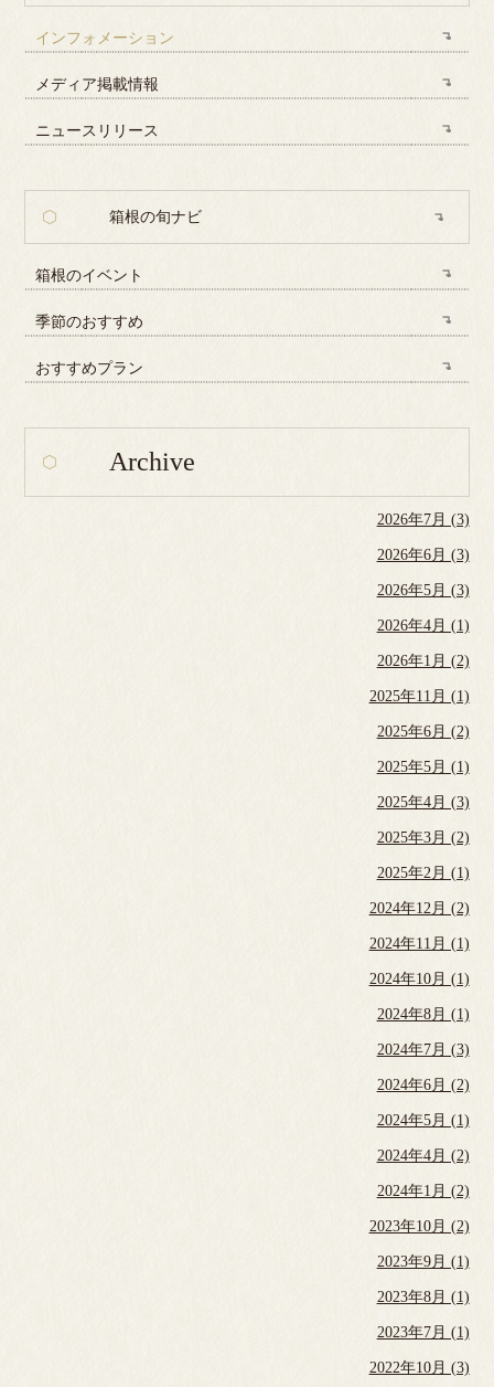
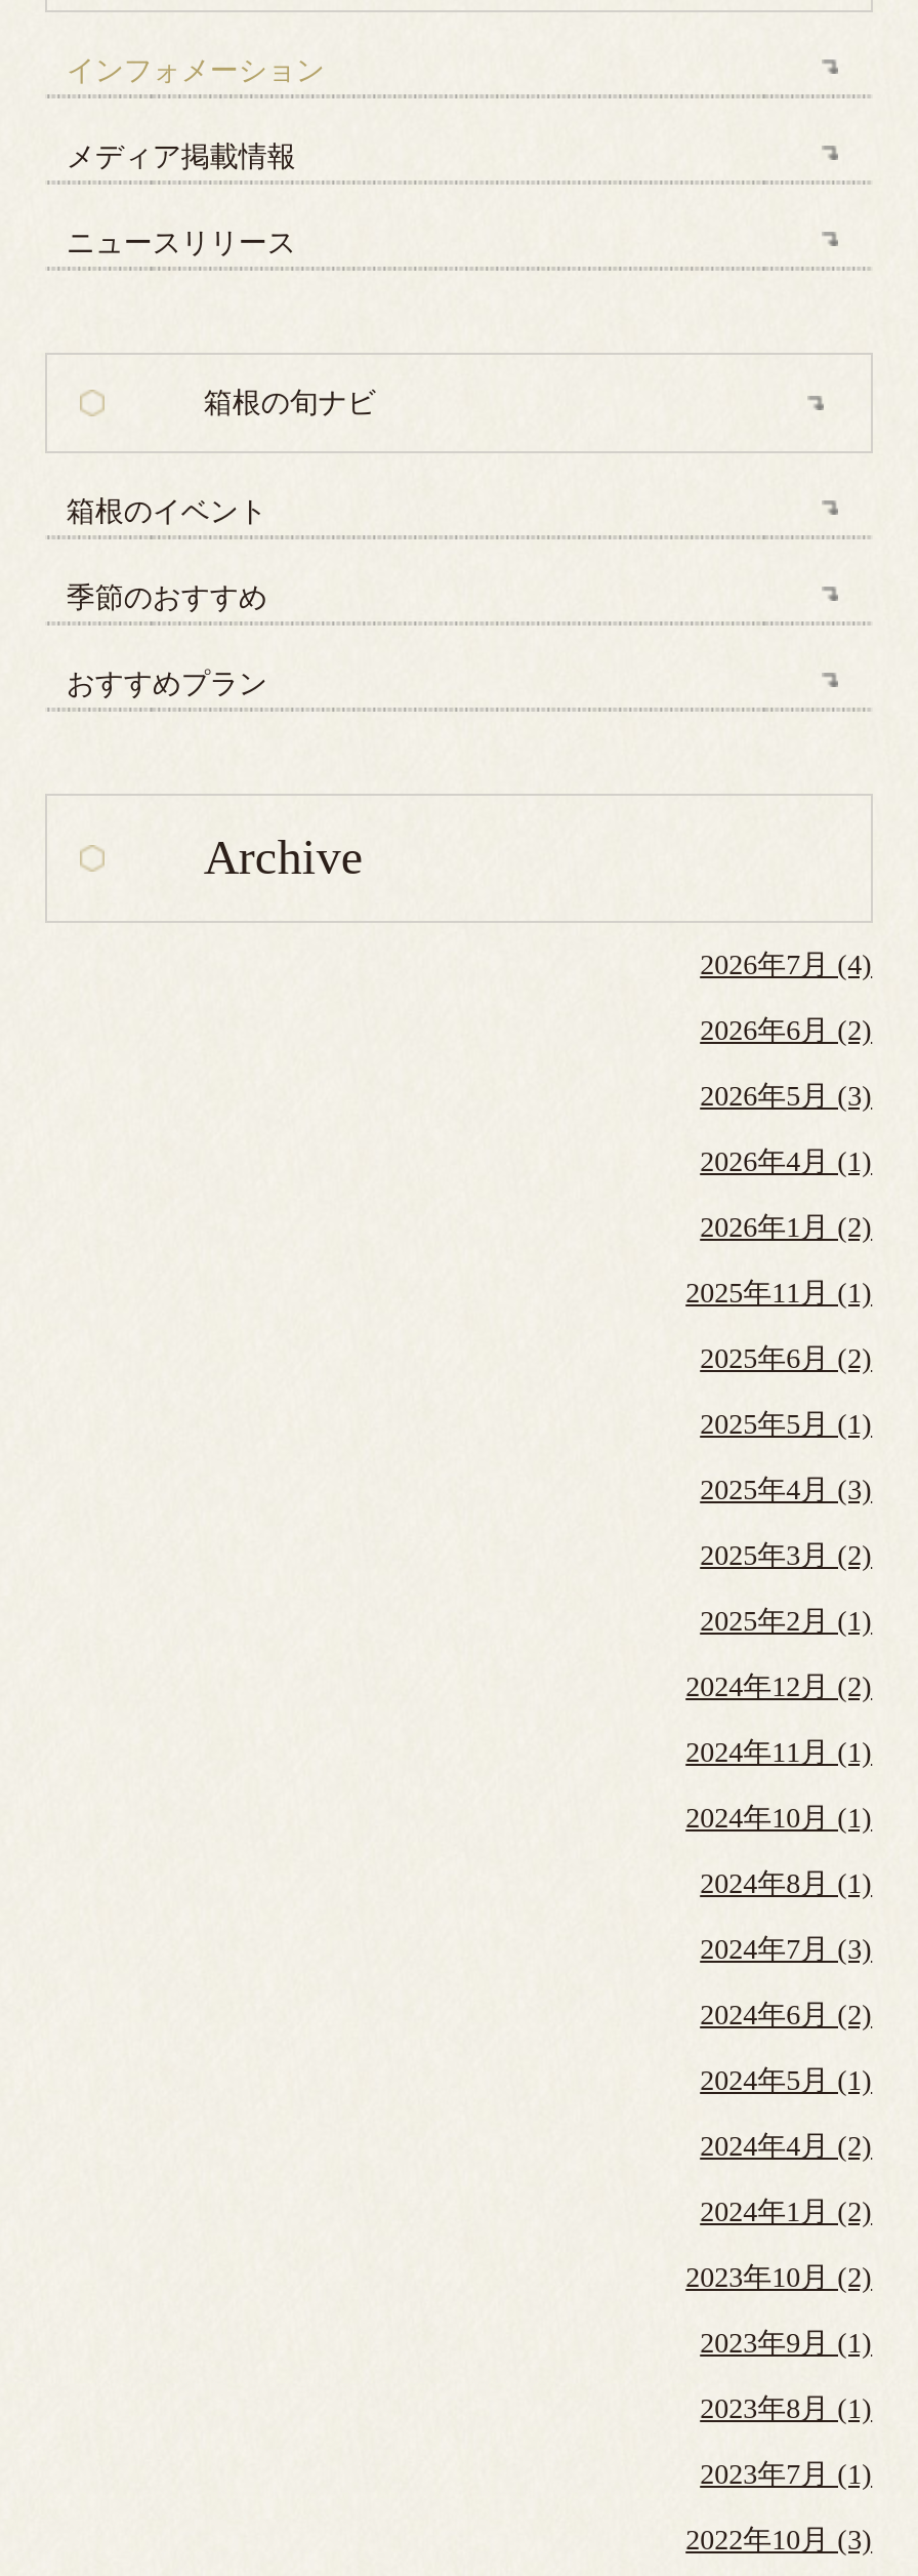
- 2026年7月 (3)
+ 2026年7月 (4)

- 2026年6月 (3)
+ 2026年6月 (2)
